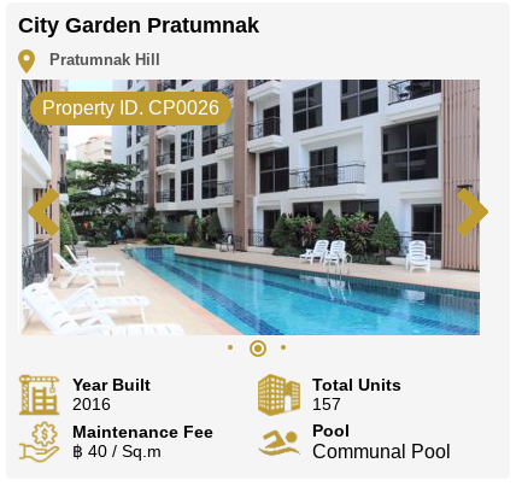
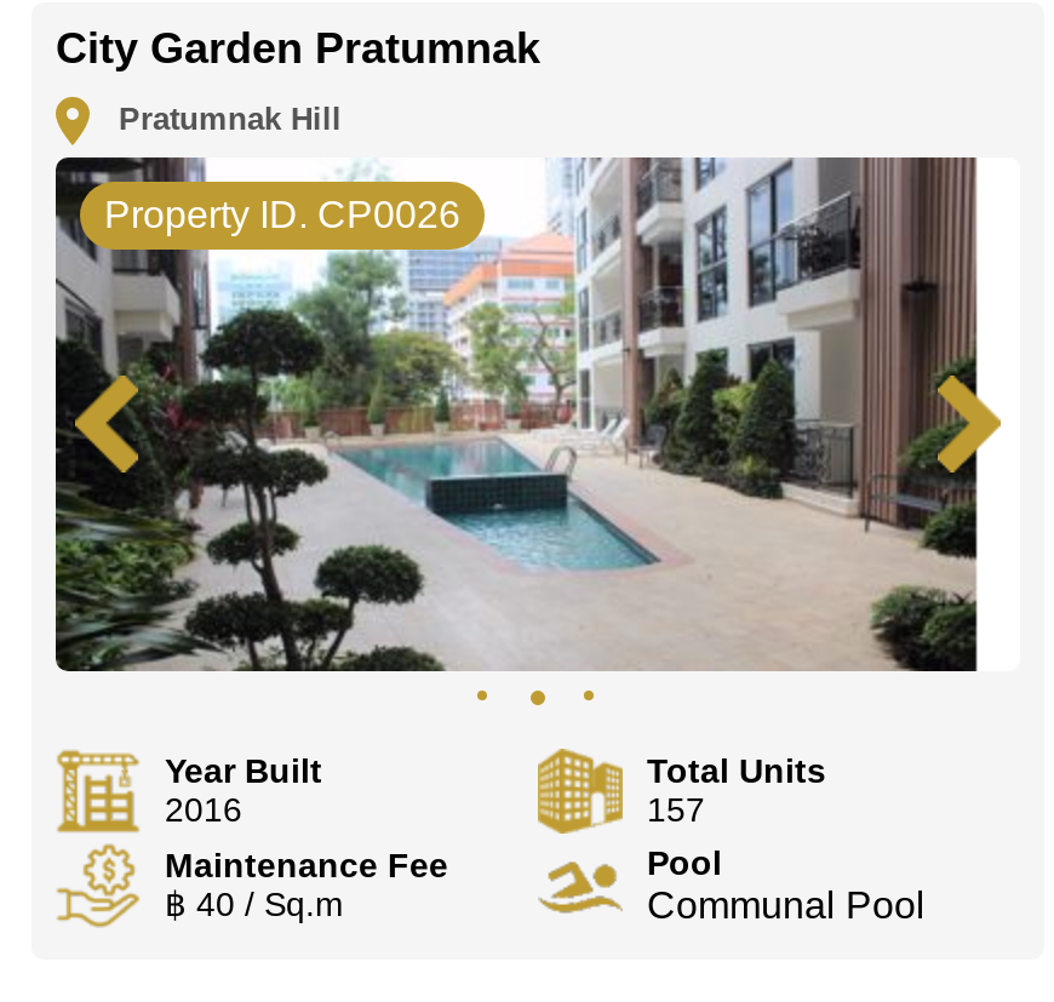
- [image]
+ [image]
